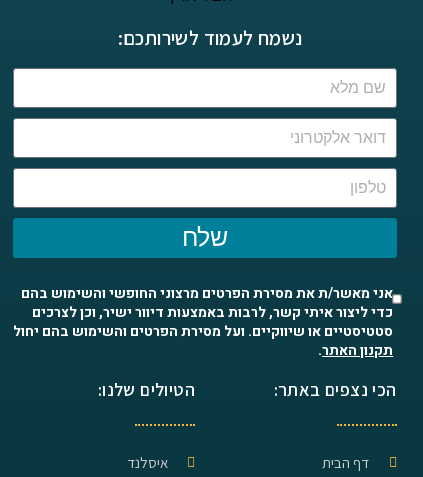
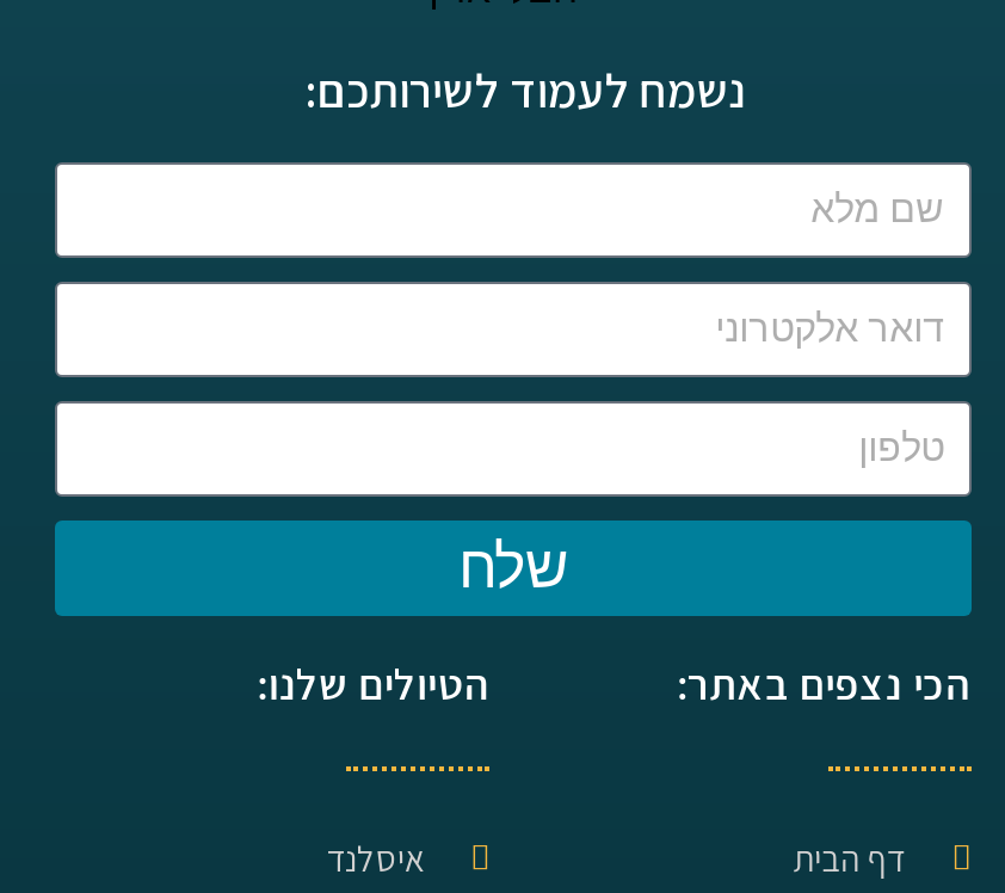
- אני מאשר/ת את מסירת הפרטים מרצוני החופשי והשימוש בהם
- כדי ליצור איתי קשר, לרבות באמצעות דיוור ישיר, וכן לצרכים
- סטטיסטיים או שיווקיים. ועל מסירת הפרטים והשימוש בהם יחול
- תקנון האתר.
